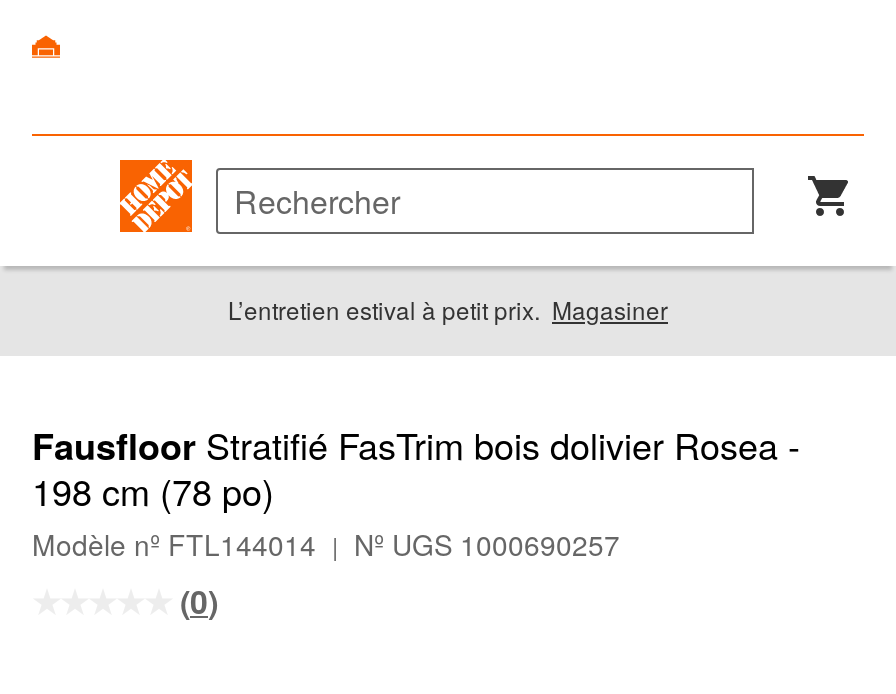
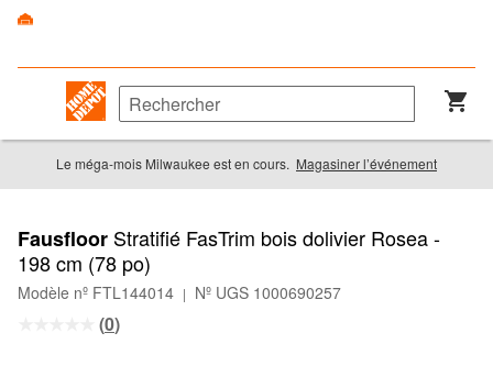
- L’entretien estival à petit prix. Magasiner
+ Le méga-mois Milwaukee est en cours. Magasiner l’événement
